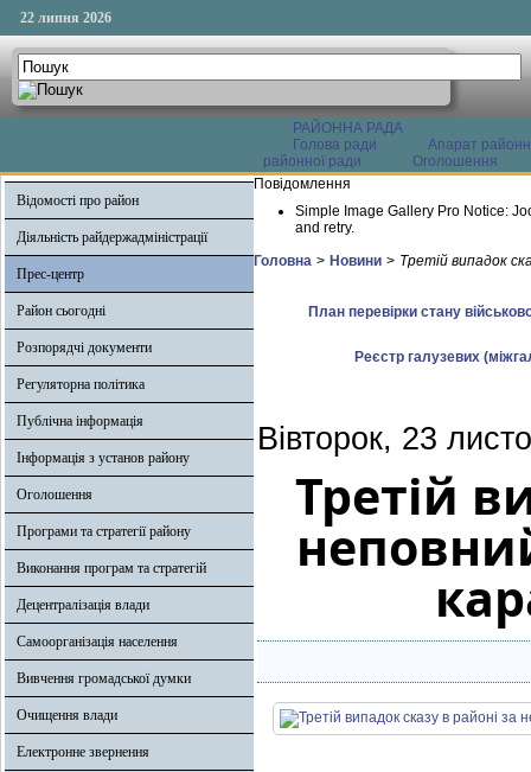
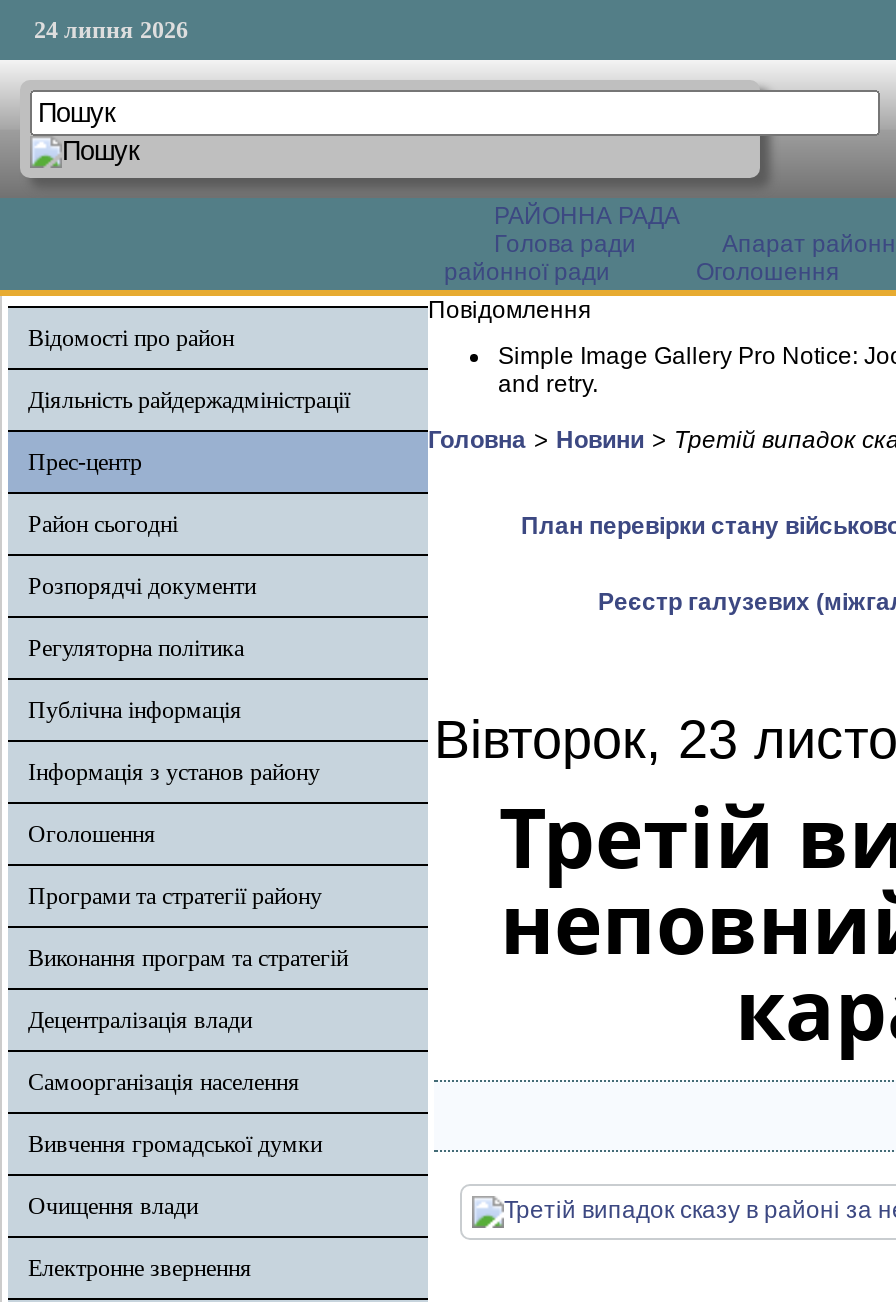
- 22 липня 2026
+ 24 липня 2026
